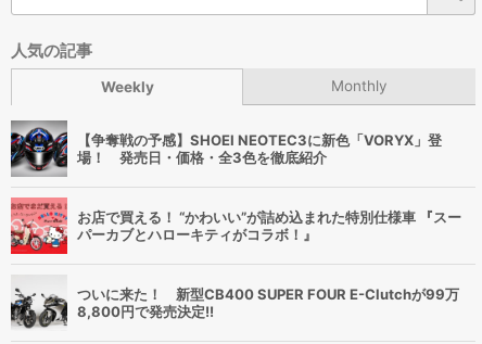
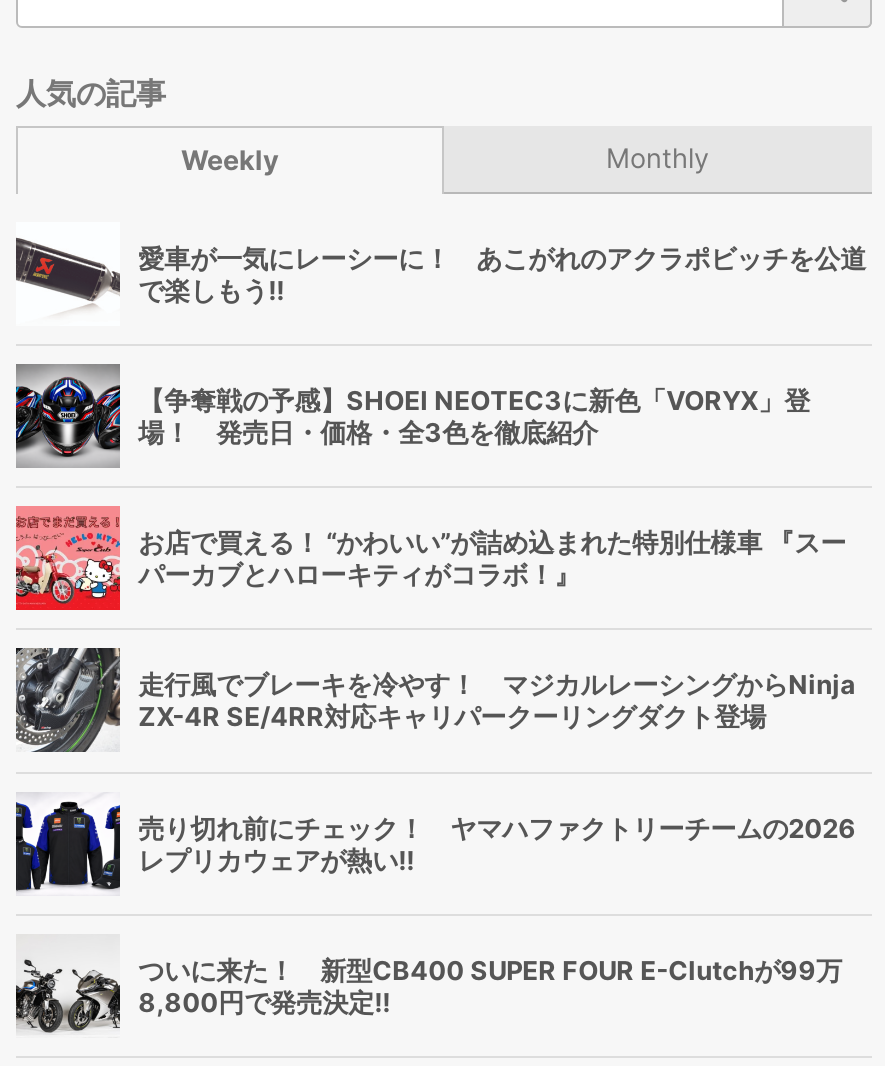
+ [image]
+ 愛車が一気にレーシーに！ あこがれのアクラポビッチを公道
+ で楽しもう!!

+ [image]

+ [image]
+ 走行風でブレーキを冷やす！ マジカルレーシングからNinja
+ ZX-4R SE/4RR対応キャリパークーリングダクト登場
+ 売り切れ前にチェック！ ヤマハファクトリーチームの2026
+ レプリカウェアが熱い!!
